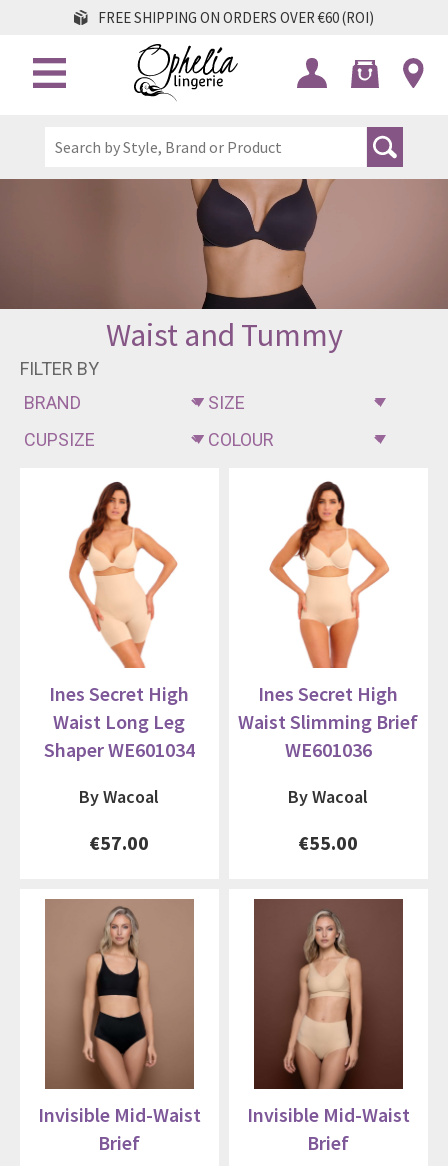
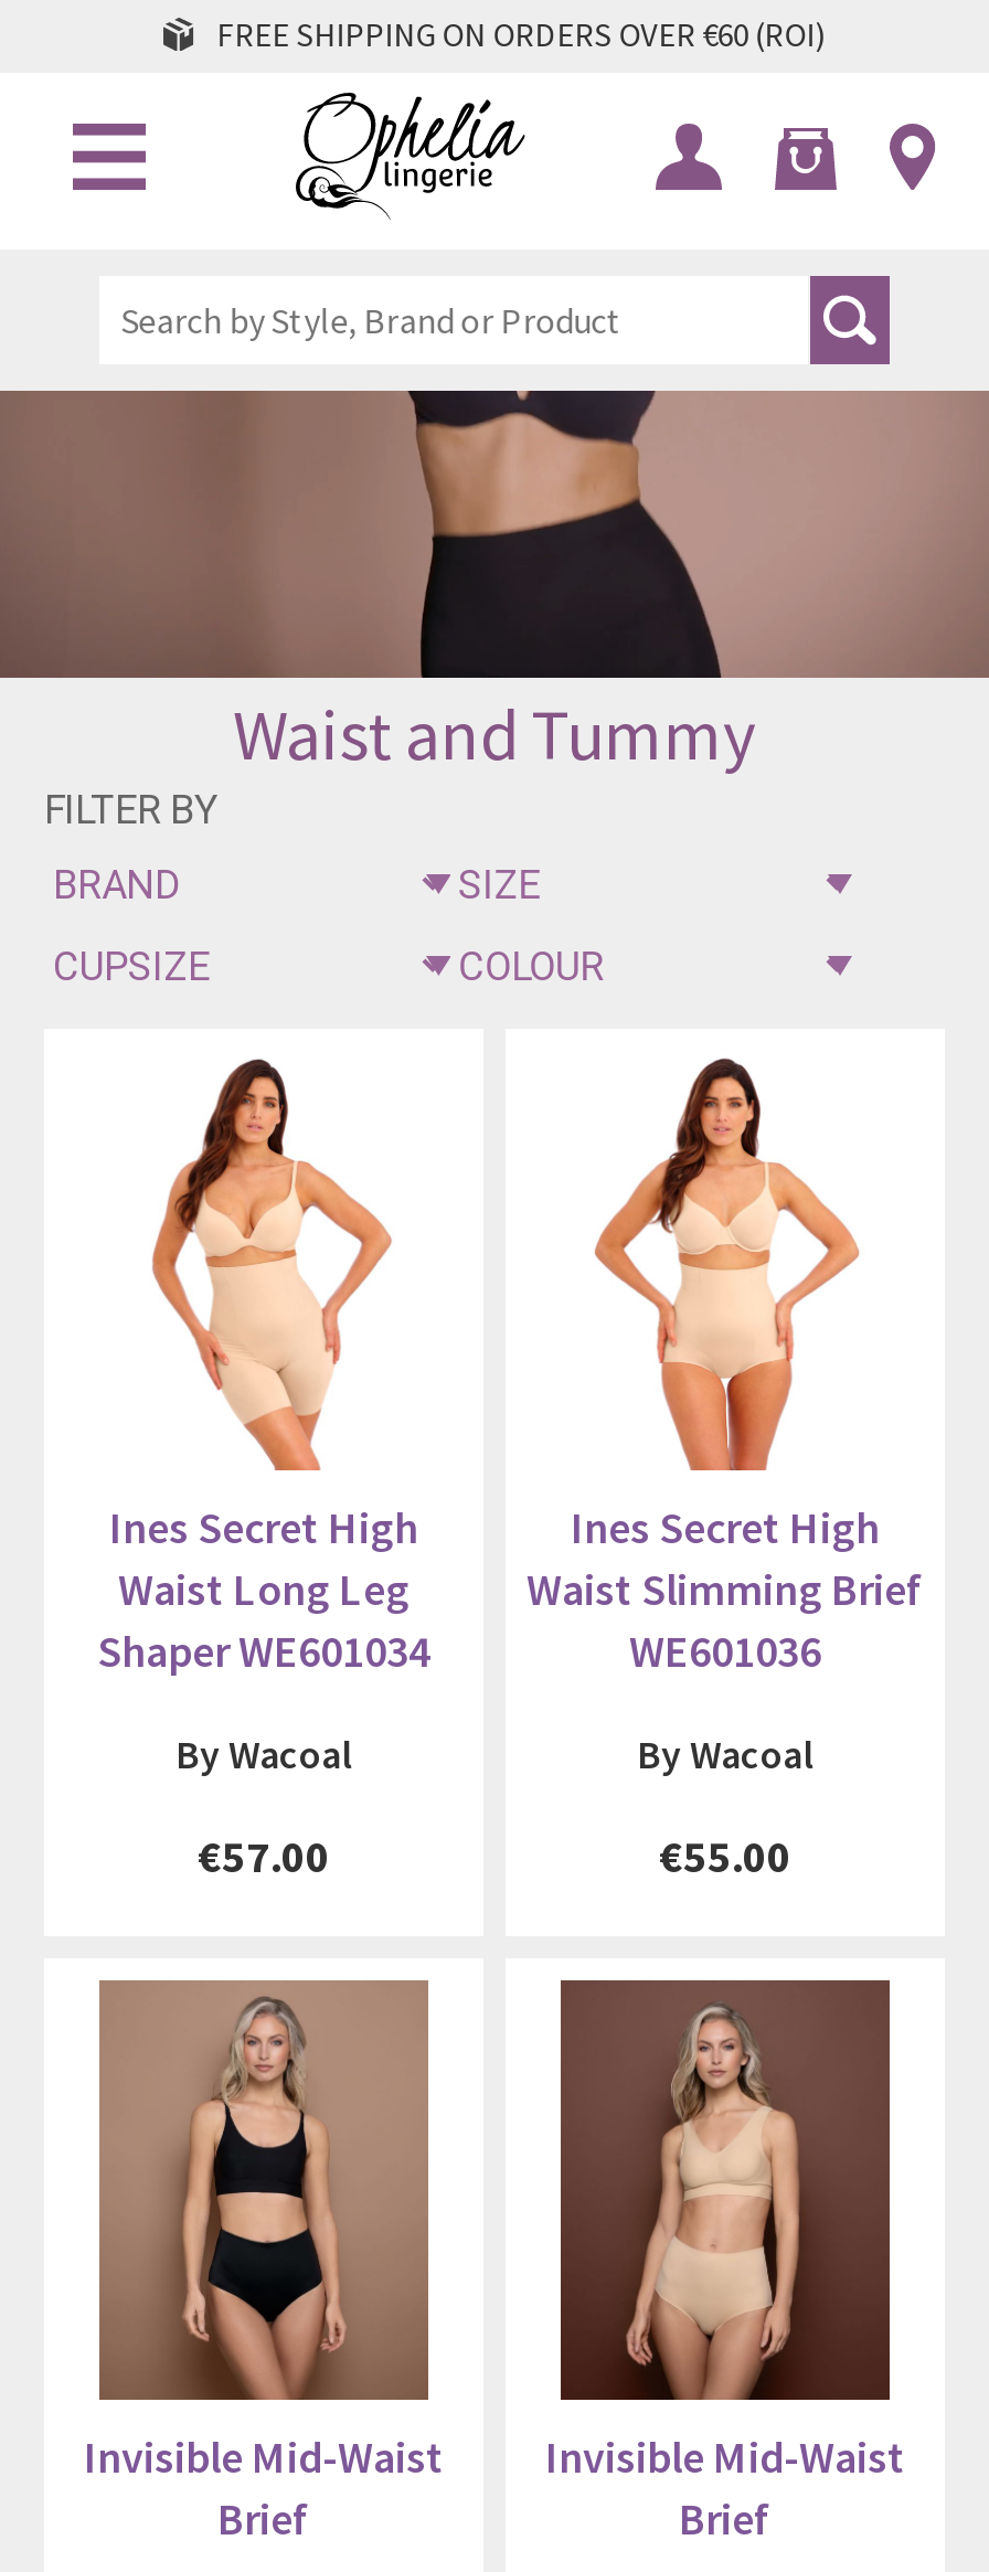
- [image]
+ [image]
